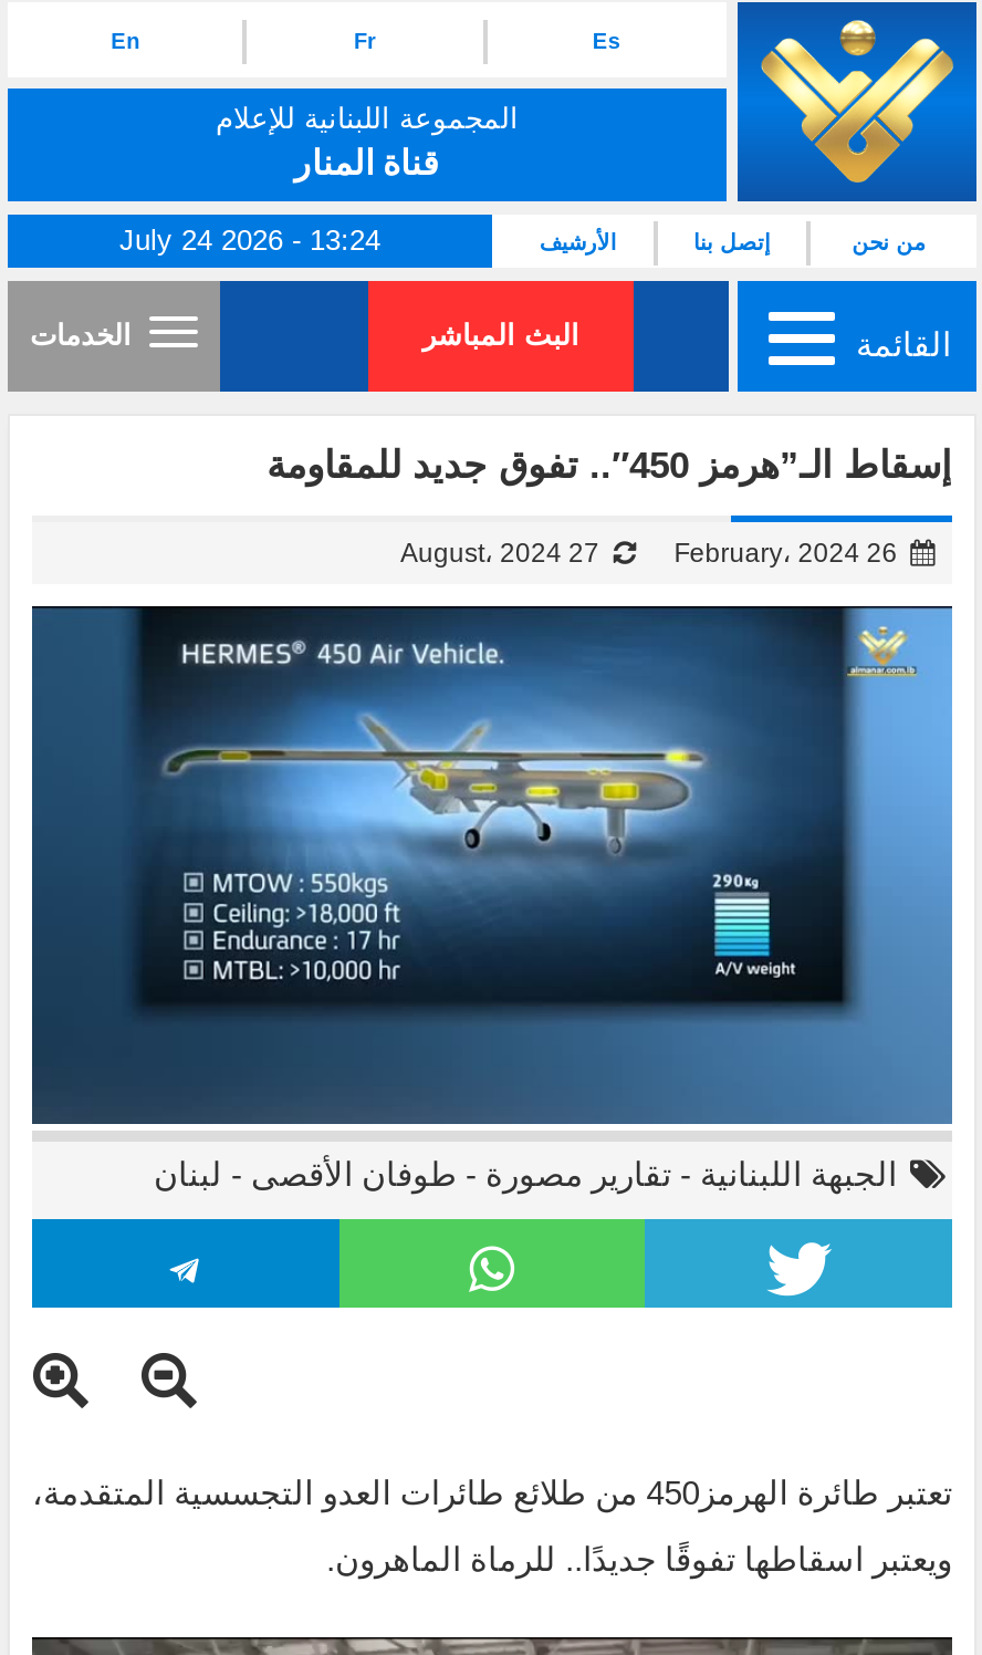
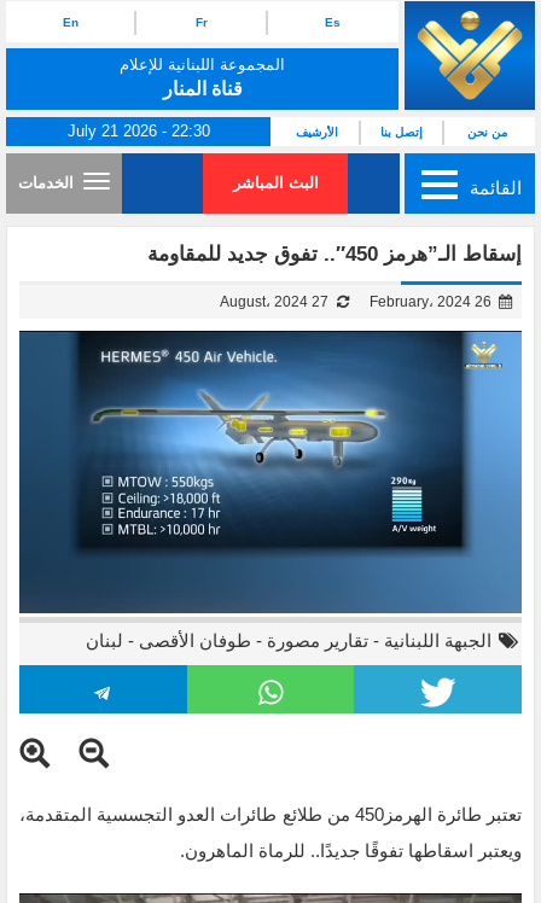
- July 24 2026 - 13:24
+ July 21 2026 - 22:30
